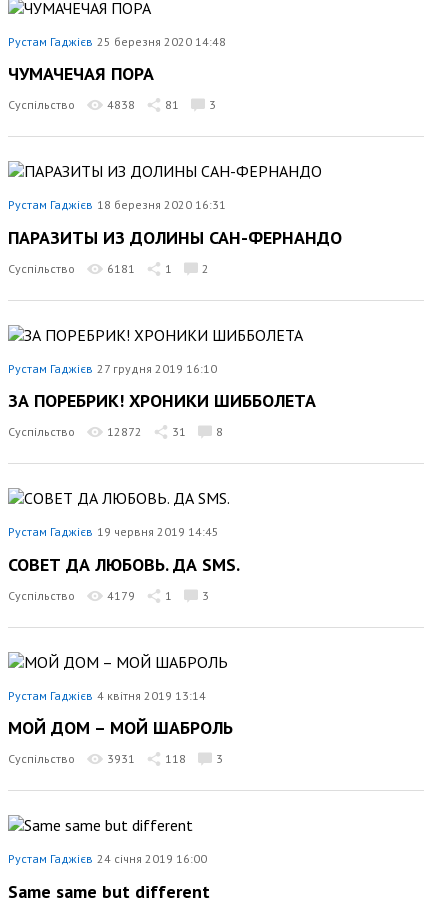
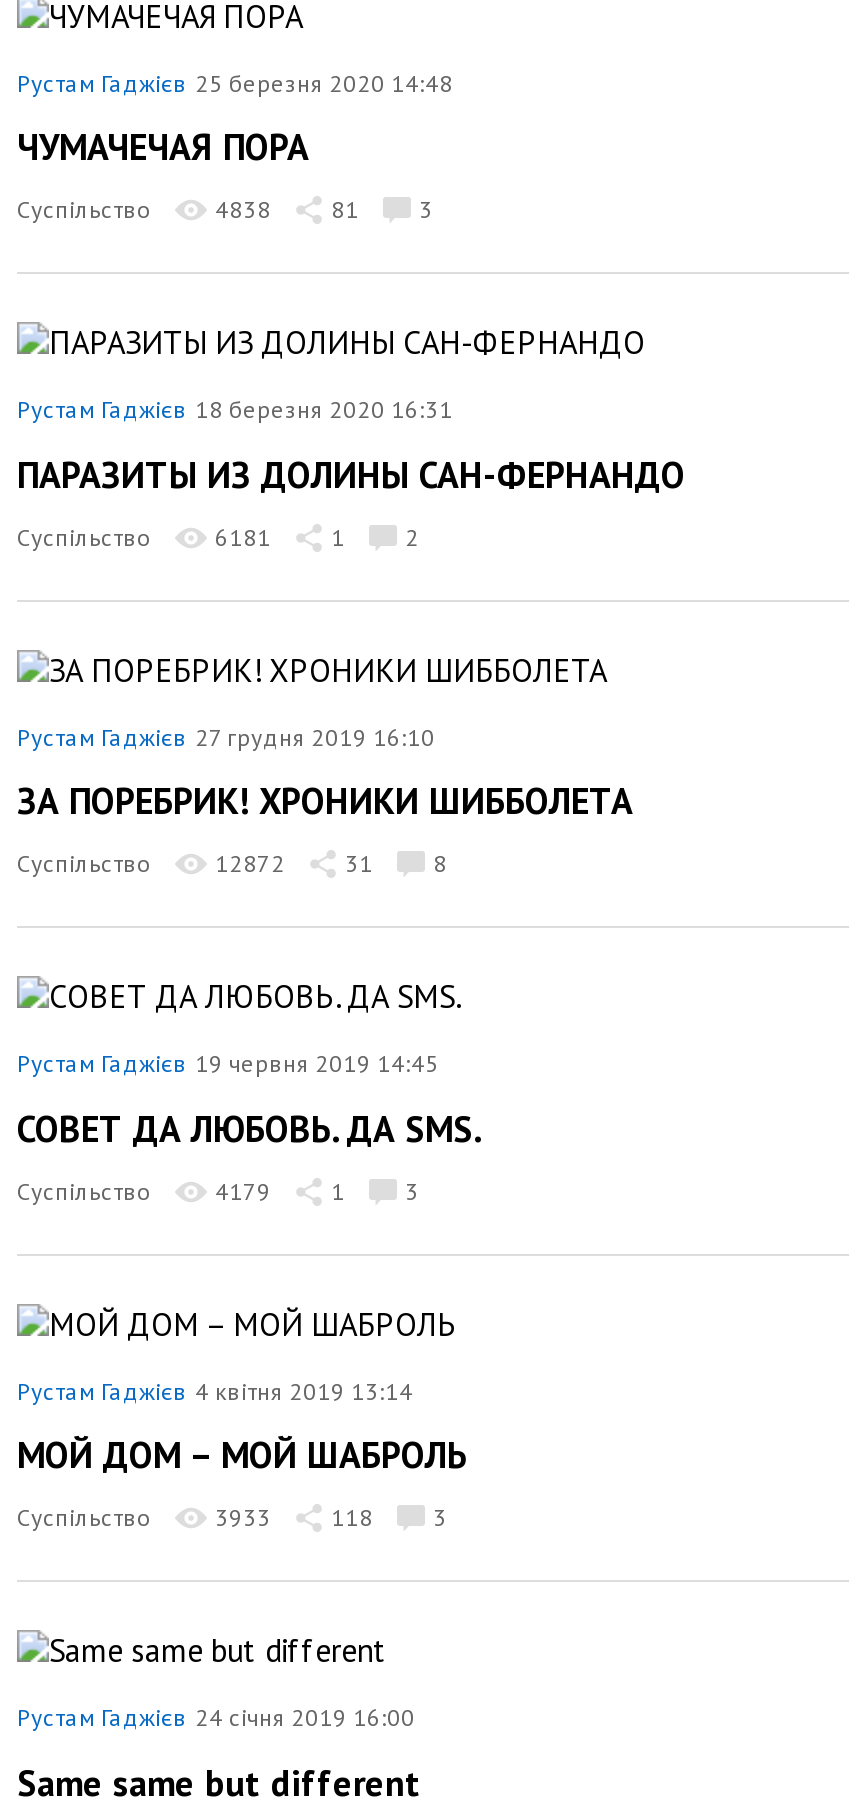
- 3931 118 3
+ 3933 118 3
